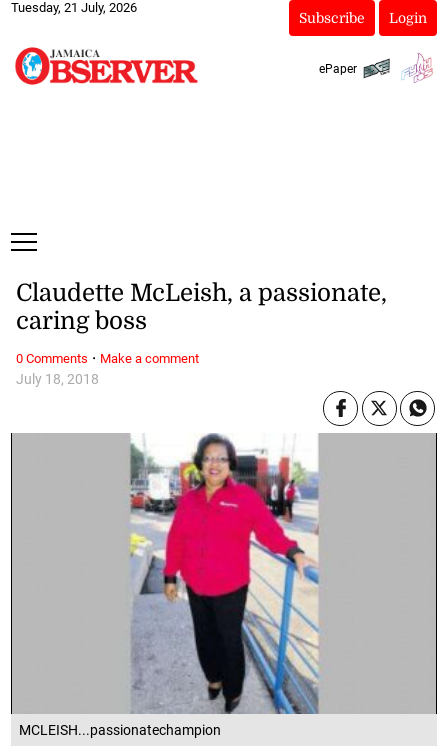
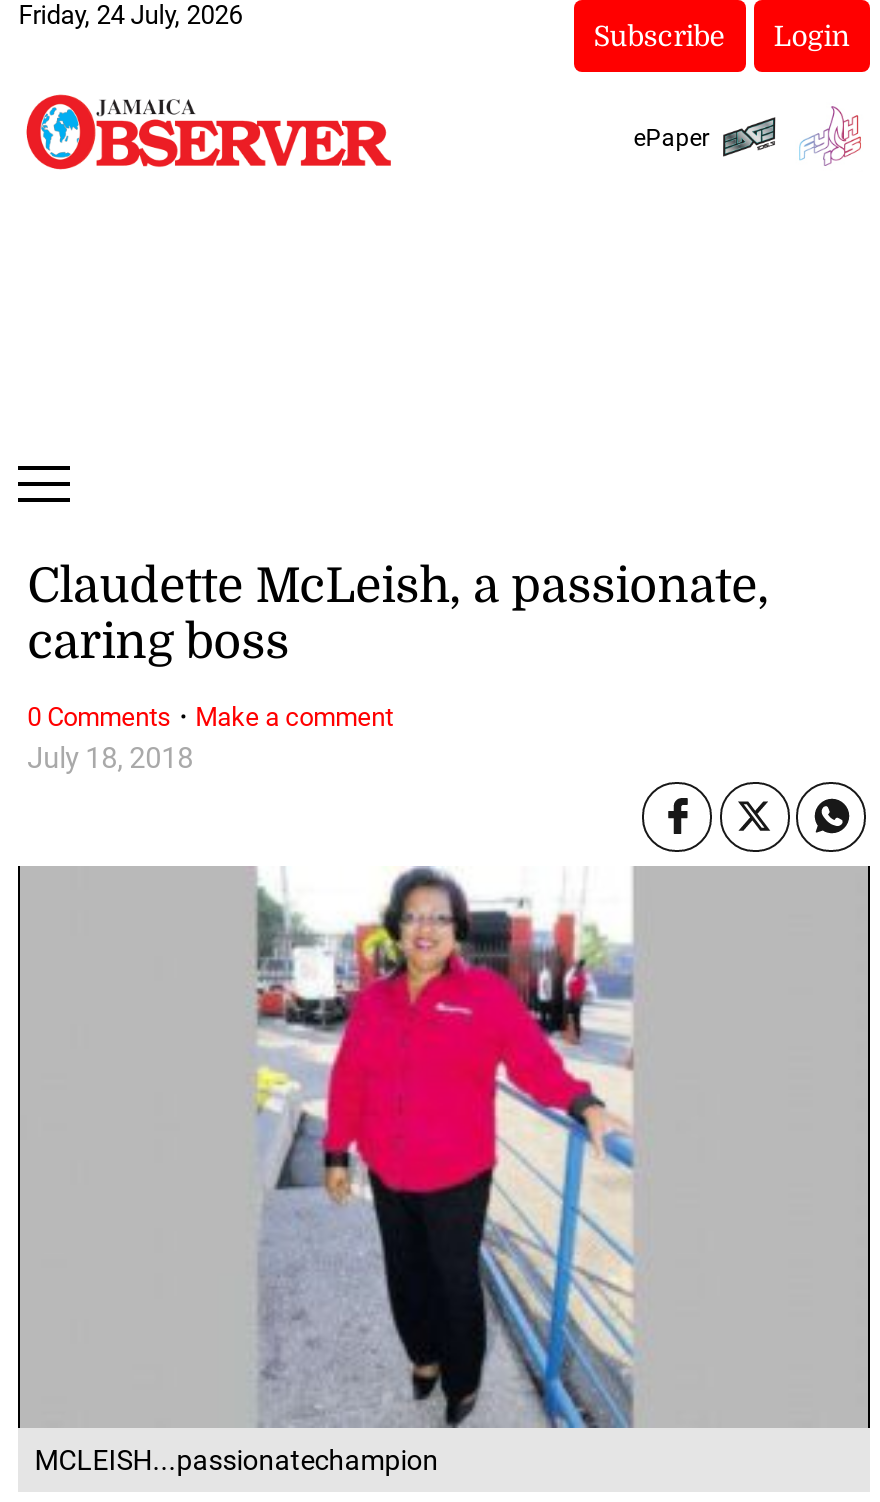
- Tuesday, 21 July, 2026
+ Friday, 24 July, 2026
